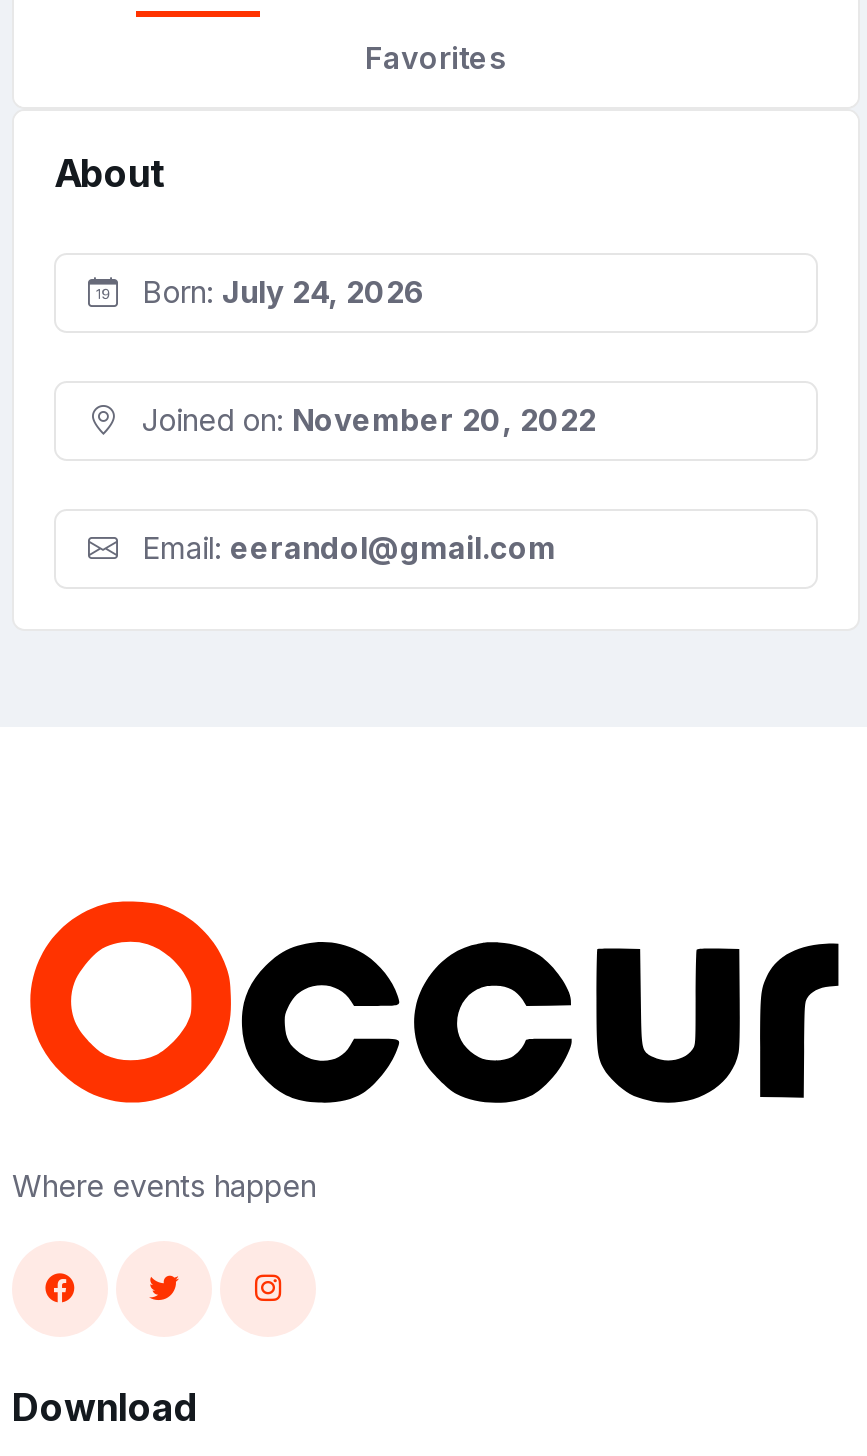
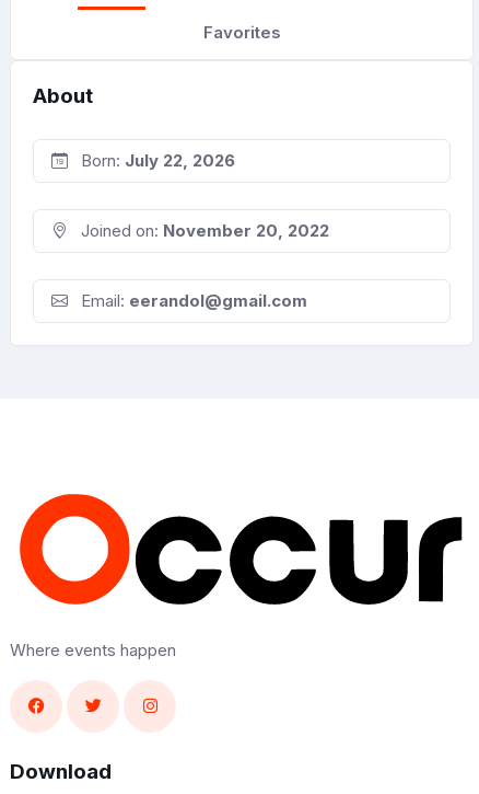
- Born: July 24, 2026
+ Born: July 22, 2026
